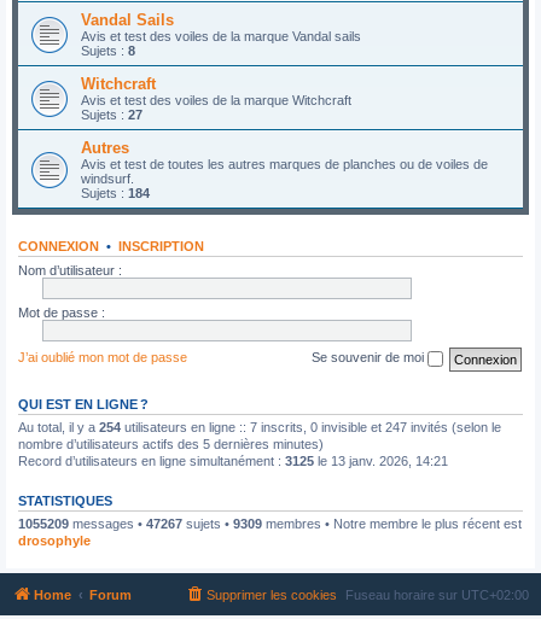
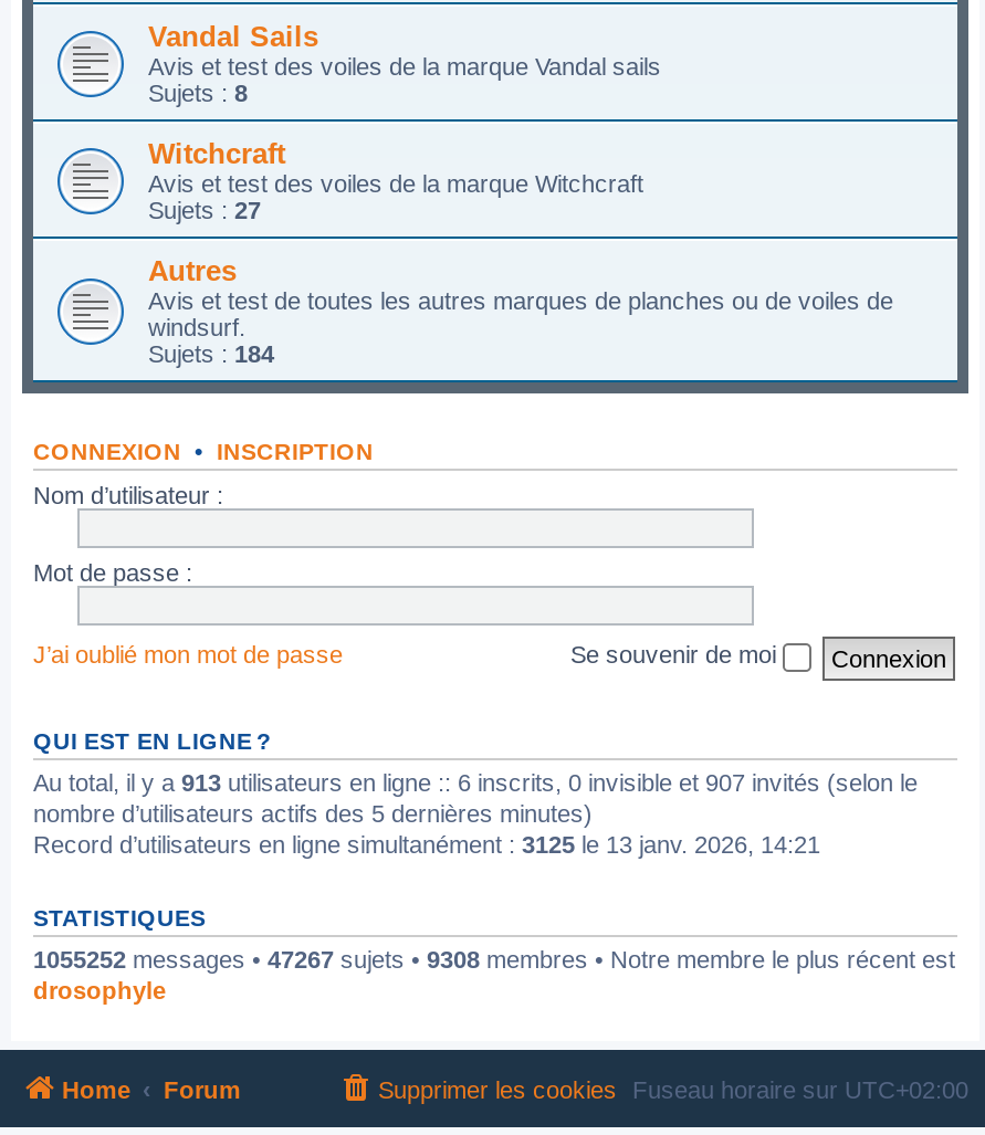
- Au total, il y a 254 utilisateurs en ligne :: 7 inscrits, 0 invisible et 247 invités (selon le
+ Au total, il y a 913 utilisateurs en ligne :: 6 inscrits, 0 invisible et 907 invités (selon le

- 1055209 messages • 47267 sujets • 9309 membres • Notre membre le plus récent est
+ 1055252 messages • 47267 sujets • 9308 membres • Notre membre le plus récent est
